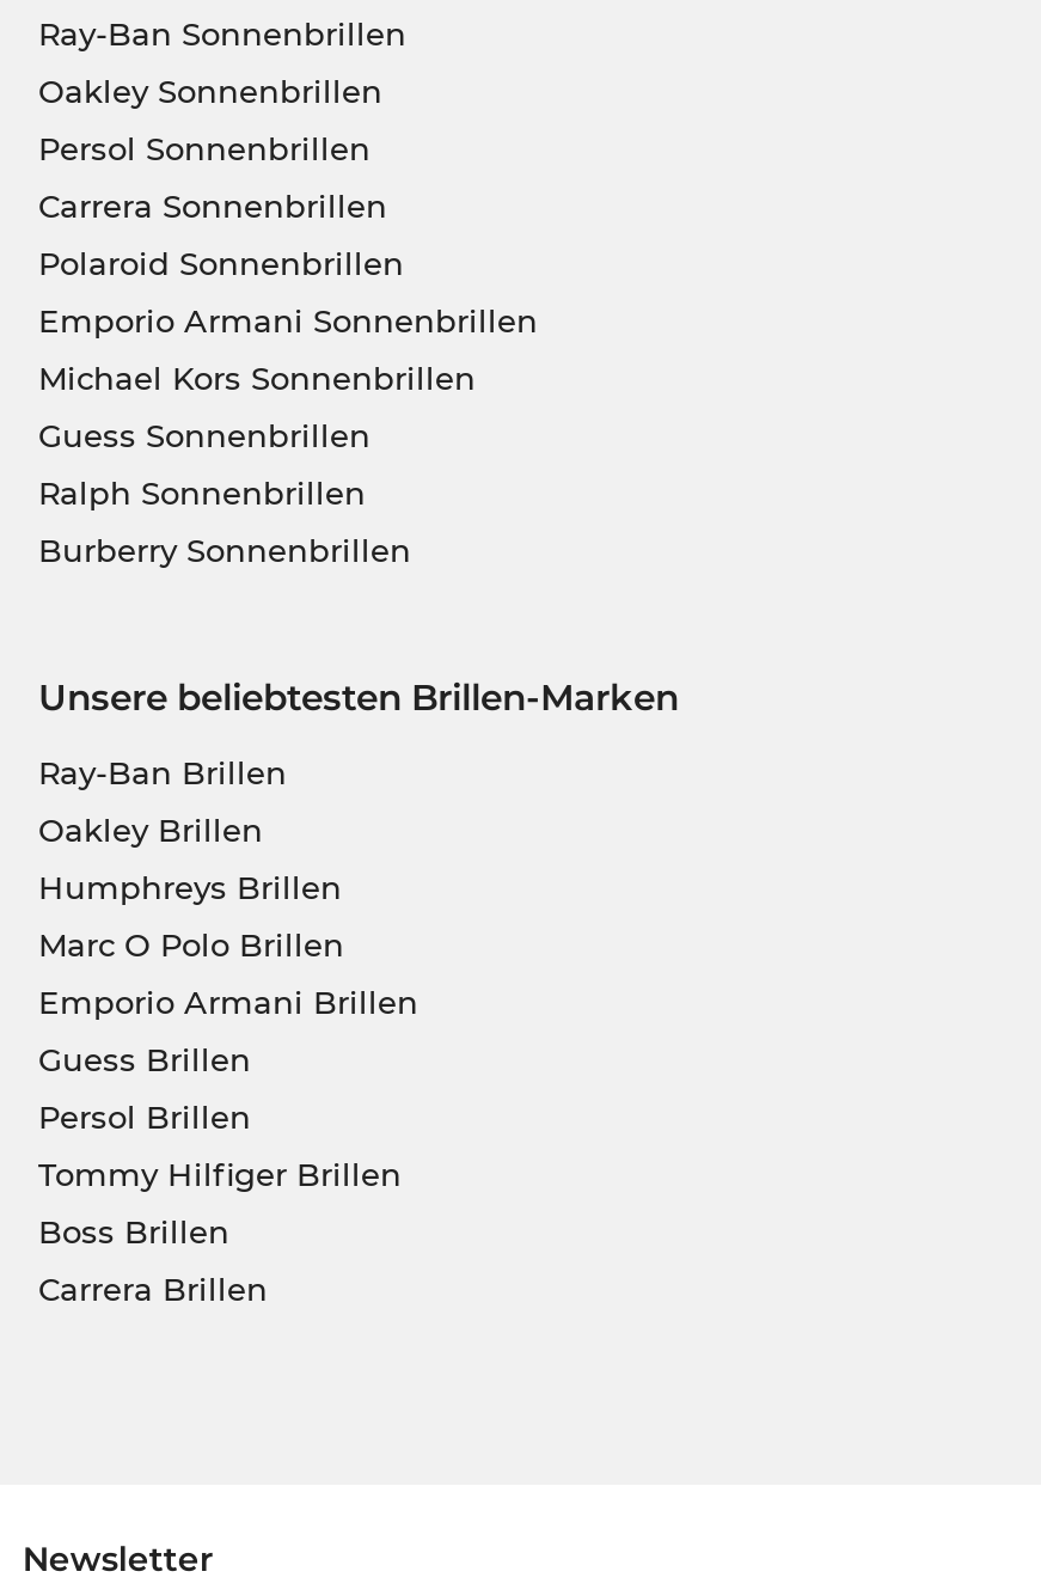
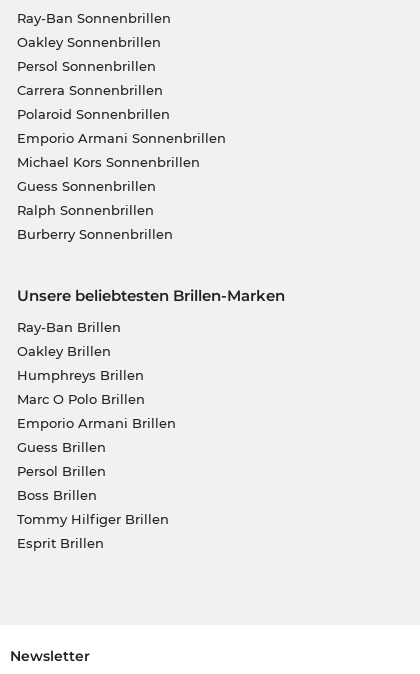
moved down: Tommy Hilfiger Brillen

moved up: Boss Brillen

- Carrera Brillen
+ Esprit Brillen
